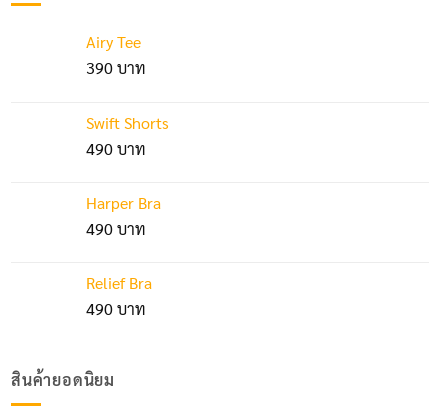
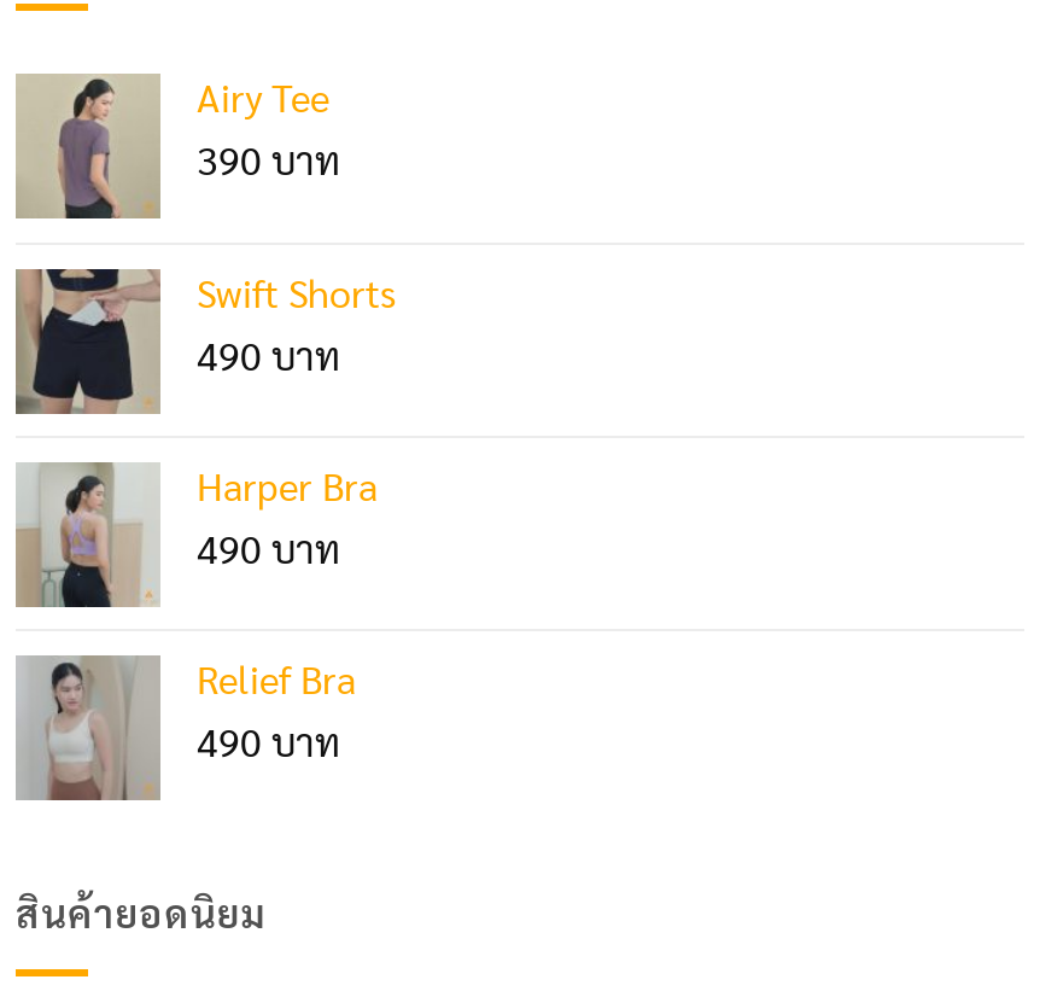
+ [image]

+ [image]

+ [image]

+ [image]
